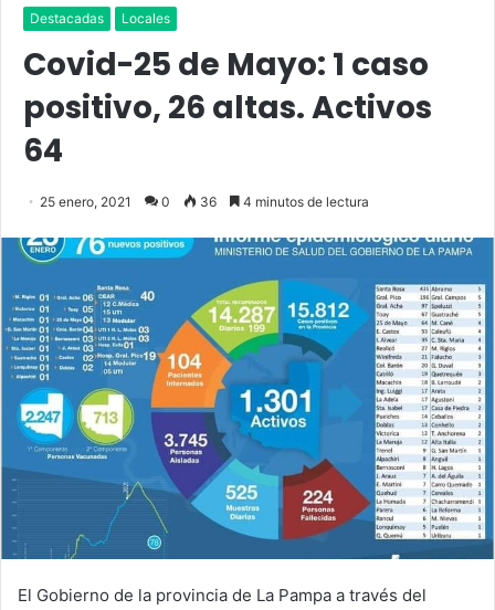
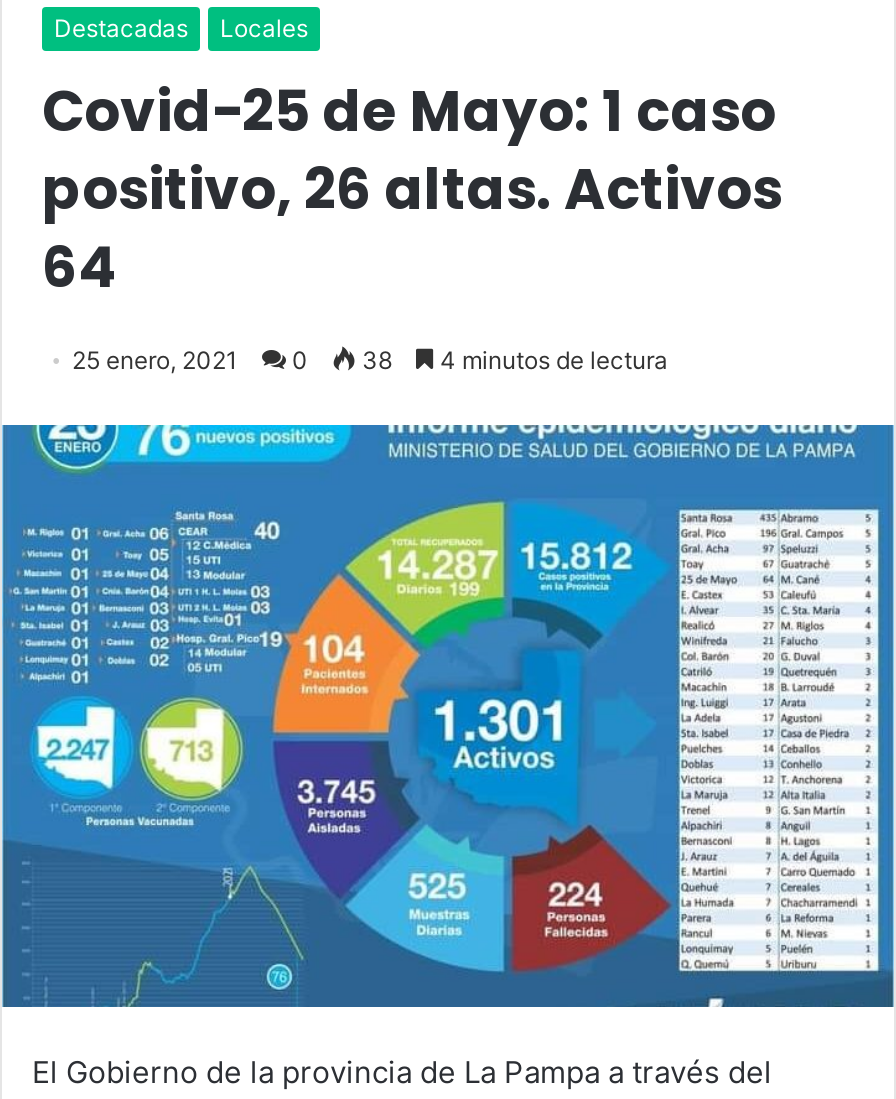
- 25 enero, 2021 0 36 4 minutos de lectura
+ 25 enero, 2021 0 38 4 minutos de lectura
